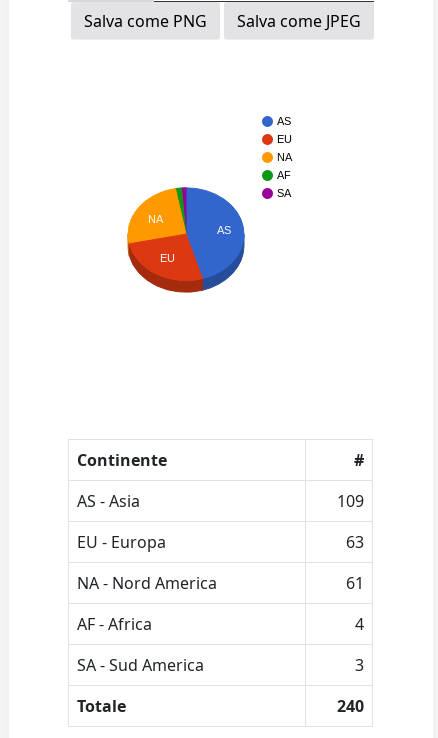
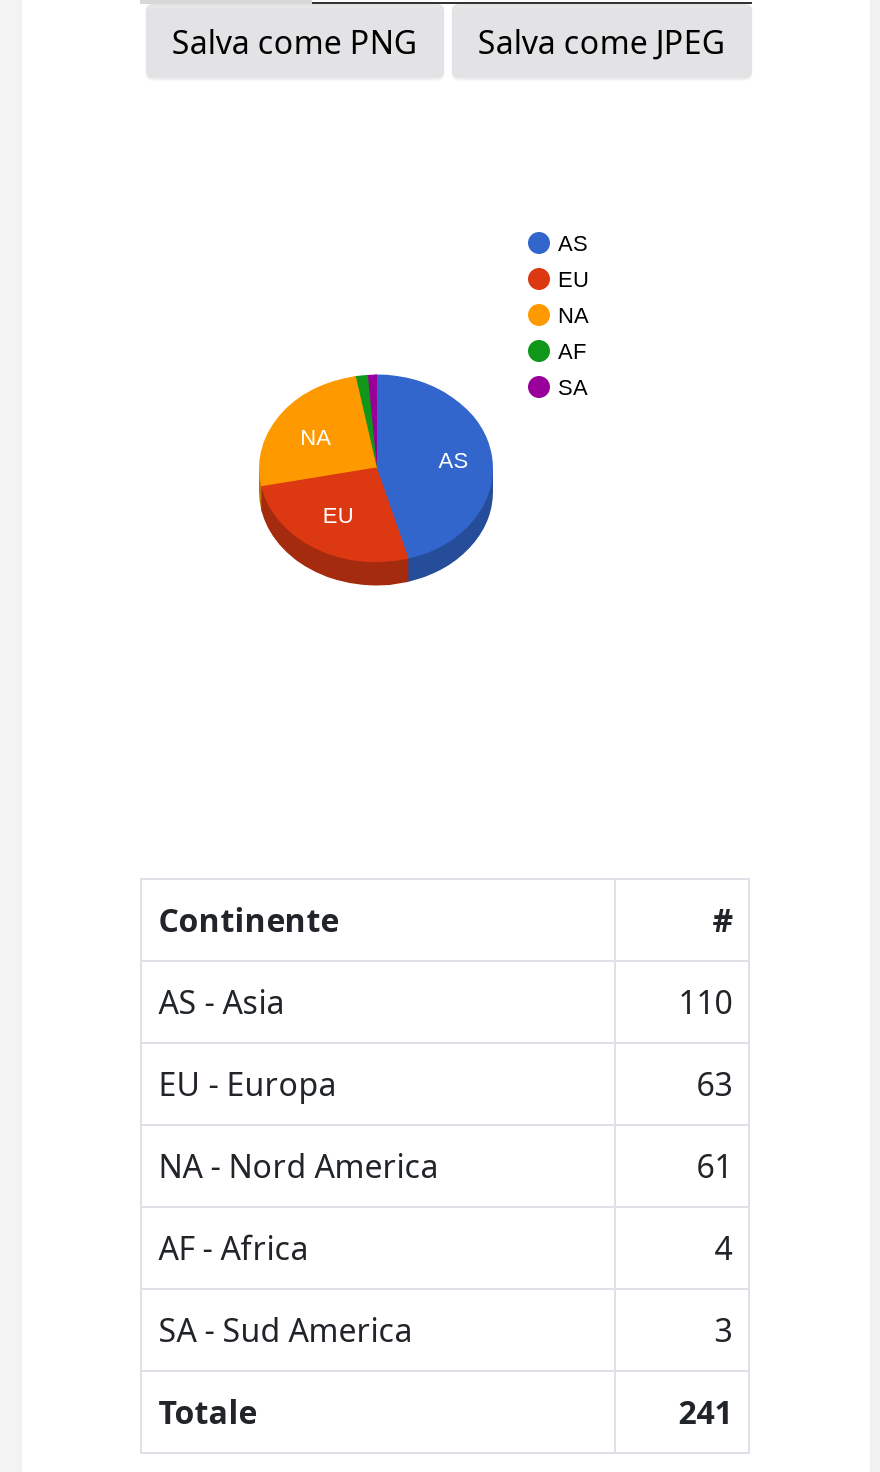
- 109
+ 110

- 240
+ 241
